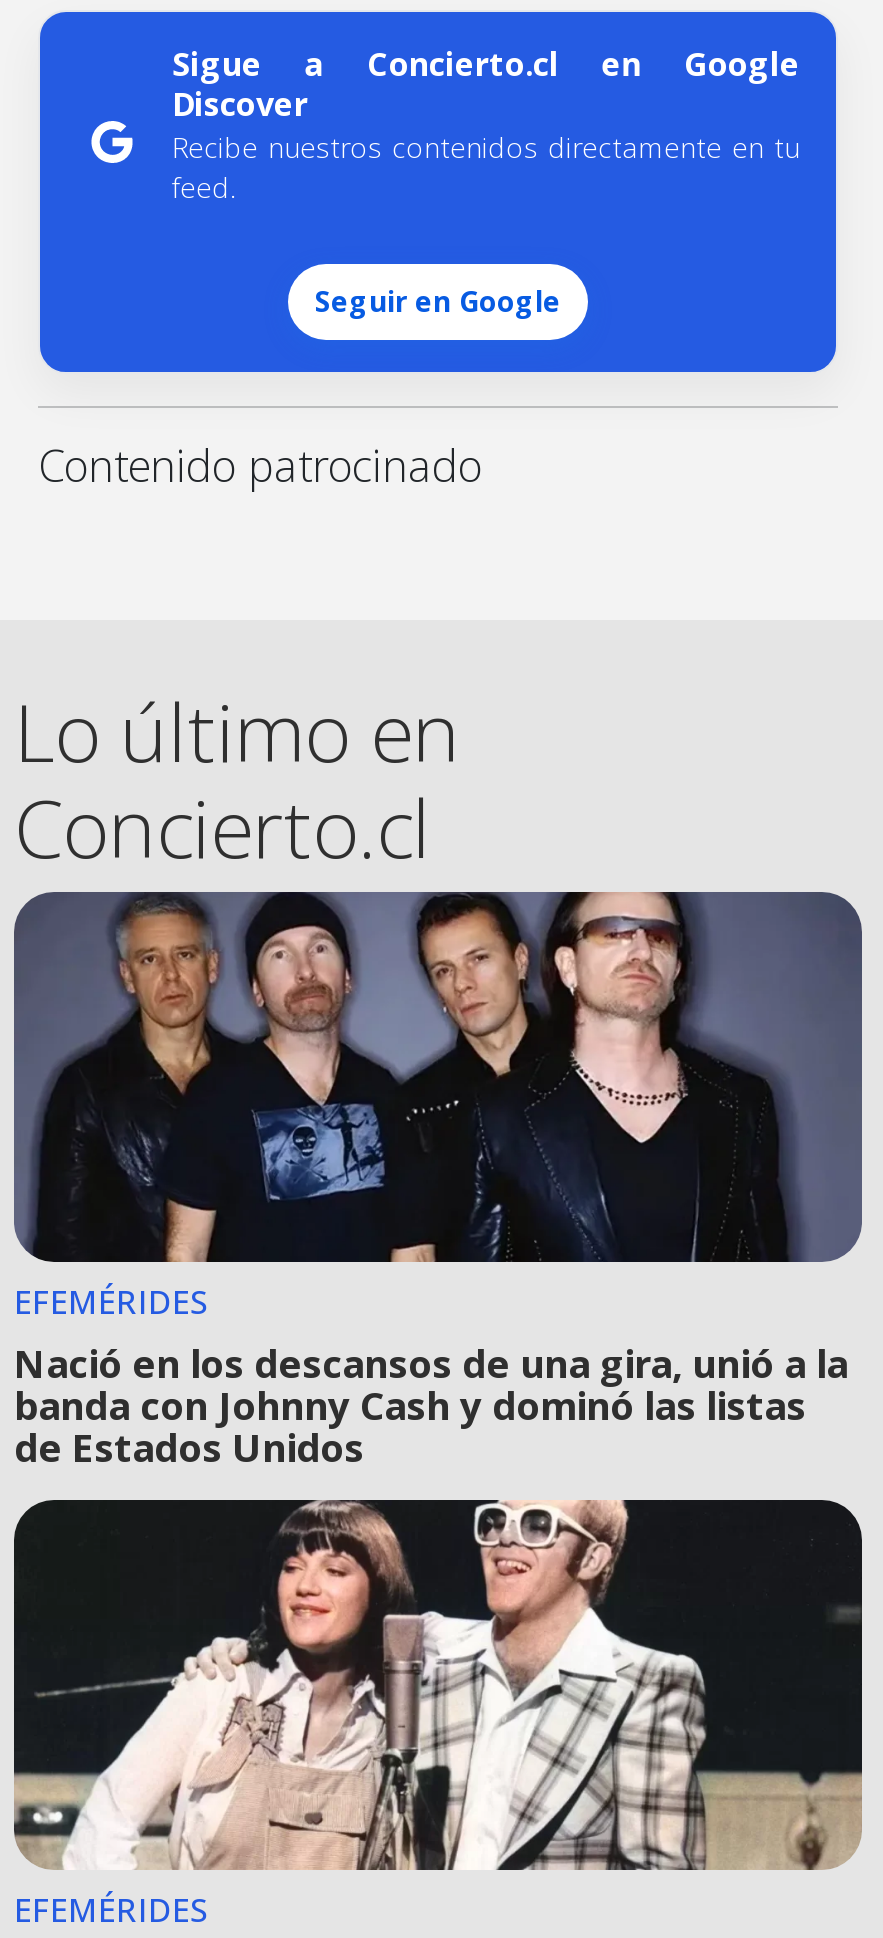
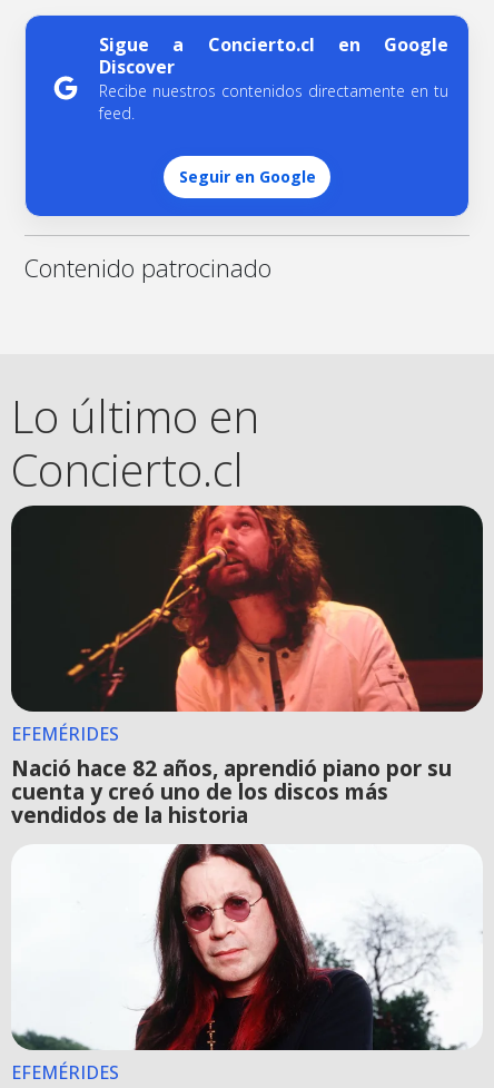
- [image]
- Nació en los descansos de una gira, unió a la
- banda con Johnny Cash y dominó las listas
- de Estados Unidos
+ [image]
+ Nació hace 82 años, aprendió piano por su
+ cuenta y creó uno de los discos más
+ vendidos de la historia

- [image]
+ [image]
